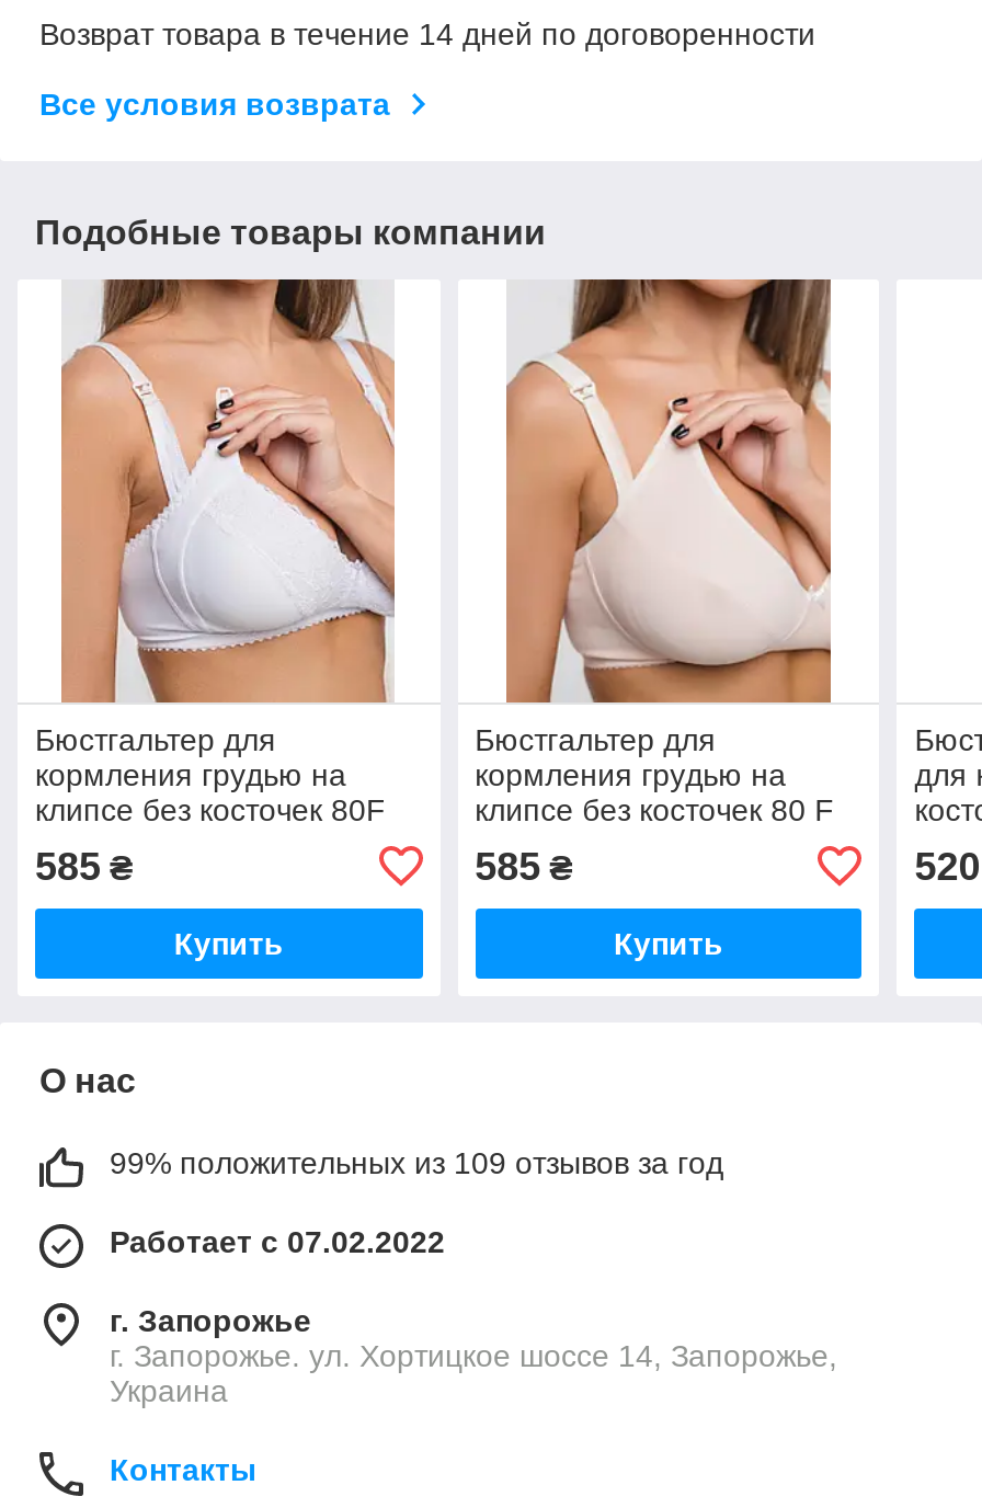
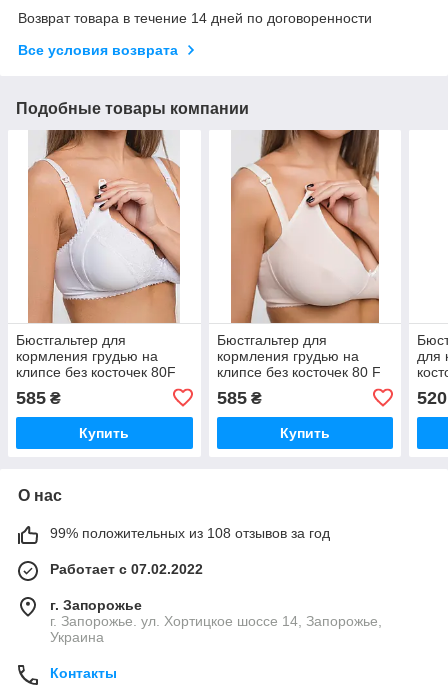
- 99% положительных из 109 отзывов за год
+ 99% положительных из 108 отзывов за год
